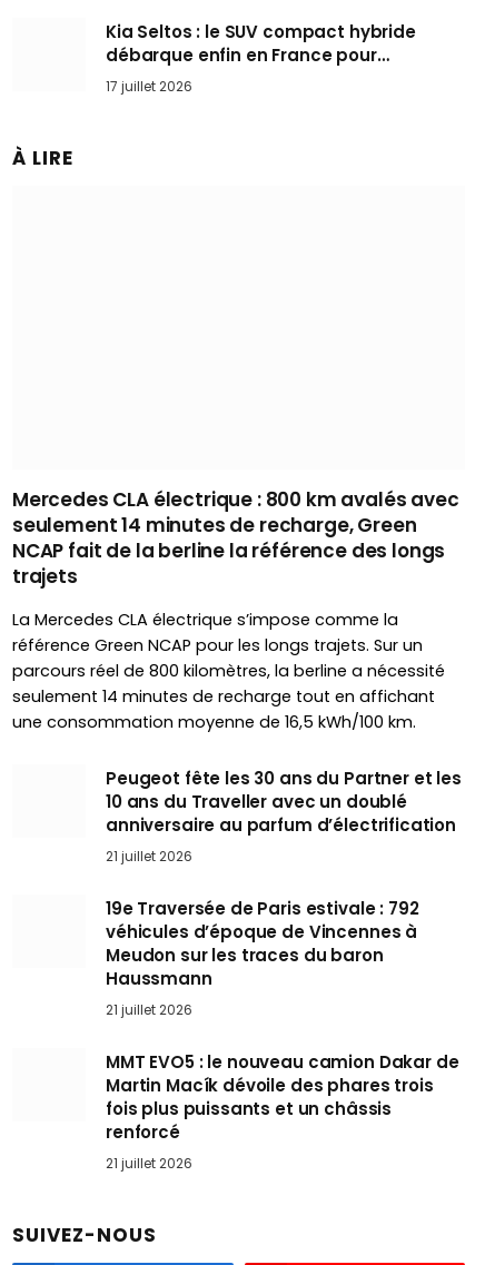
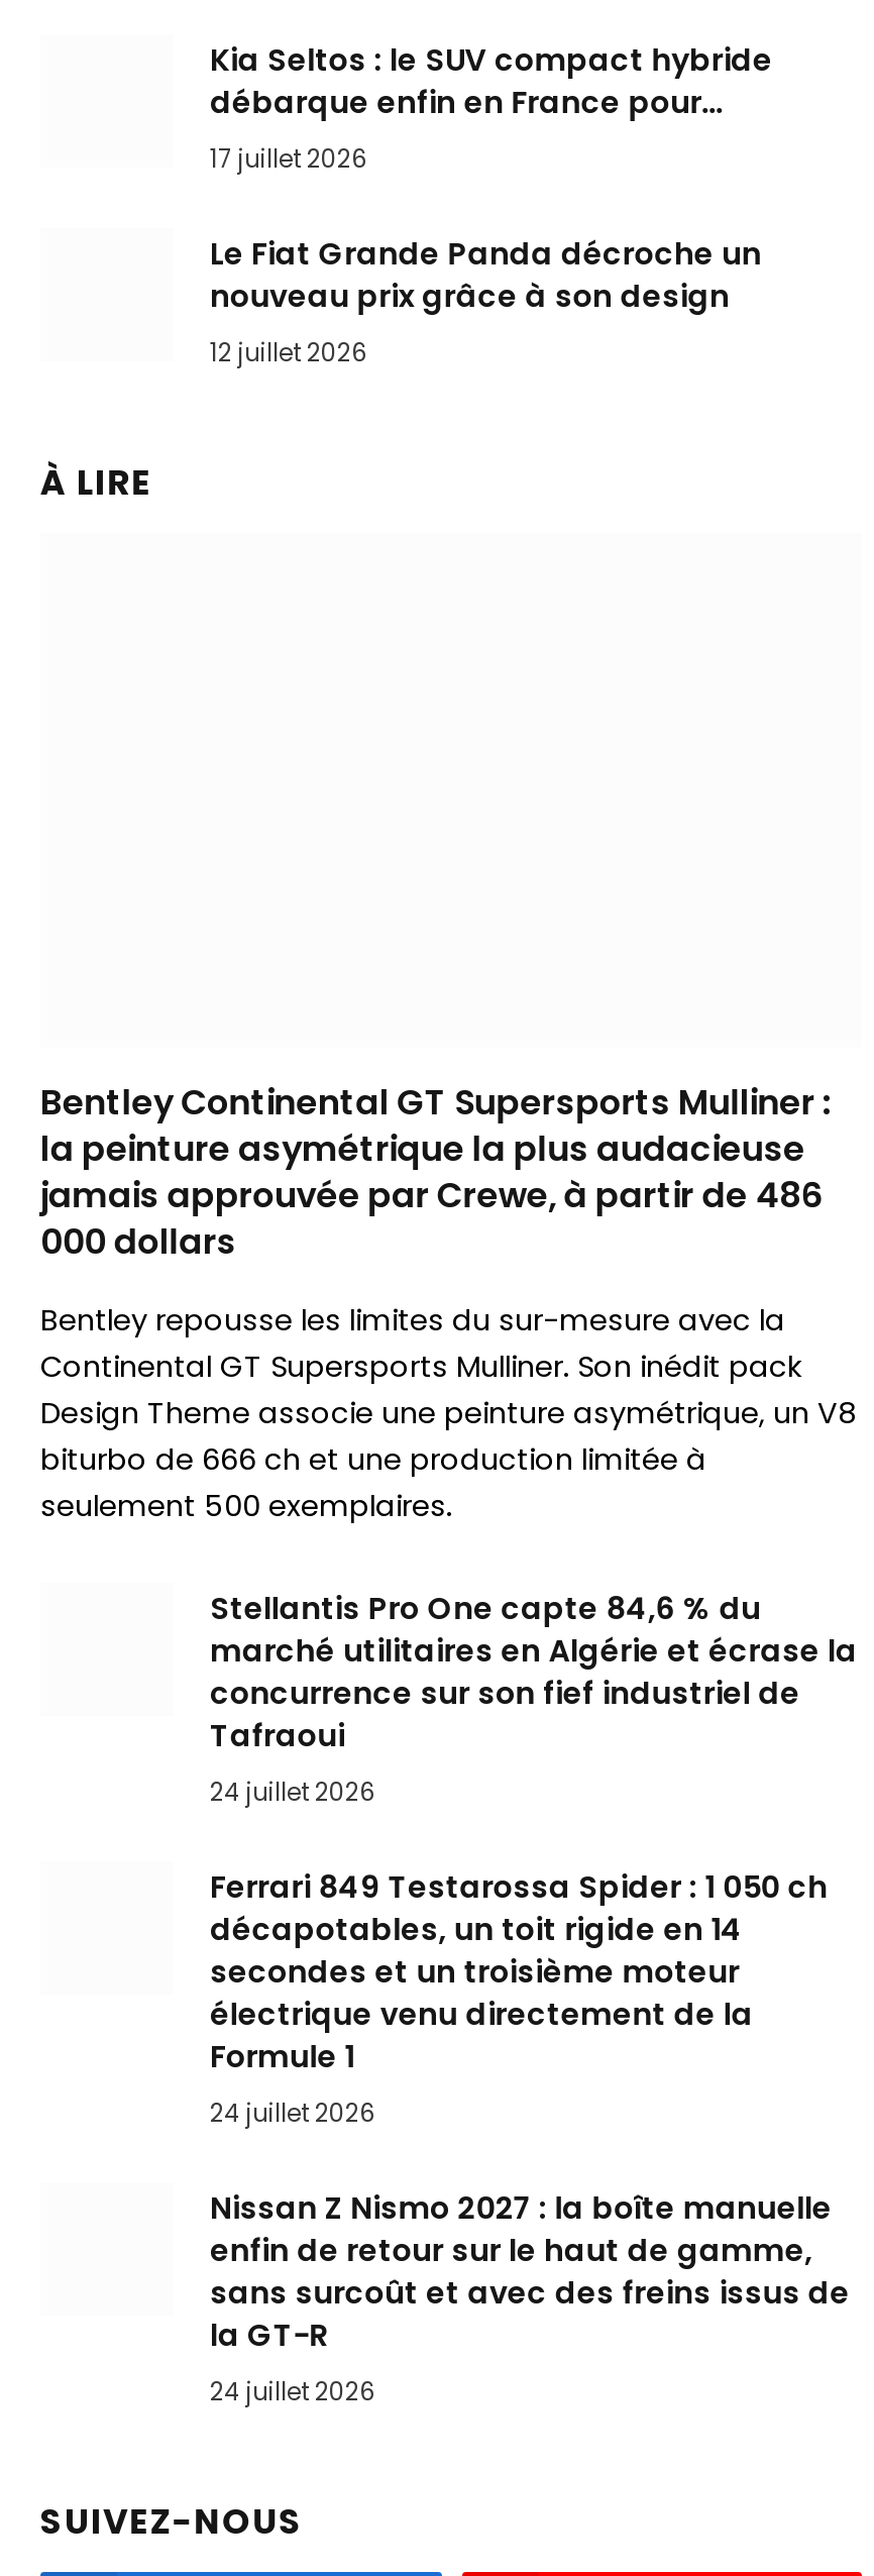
+ Le Fiat Grande Panda décroche un
+ nouveau prix grâce à son design
+ 12 juillet 2026

- Mercedes CLA électrique : 800 km avalés avec
- seulement 14 minutes de recharge, Green
- NCAP fait de la berline la référence des longs
- trajets
+ Bentley Continental GT Supersports Mulliner :
+ la peinture asymétrique la plus audacieuse
+ jamais approuvée par Crewe, à partir de 486
+ 000 dollars

- La Mercedes CLA électrique s’impose comme la
- référence Green NCAP pour les longs trajets. Sur un
- parcours réel de 800 kilomètres, la berline a nécessité
- seulement 14 minutes de recharge tout en affichant
- une consommation moyenne de 16,5 kWh/100 km.
+ Bentley repousse les limites du sur-mesure avec la
+ Continental GT Supersports Mulliner. Son inédit pack
+ Design Theme associe une peinture asymétrique, un V8
+ biturbo de 666 ch et une production limitée à
+ seulement 500 exemplaires.

- Peugeot fête les 30 ans du Partner et les
- 10 ans du Traveller avec un doublé
- anniversaire au parfum d’électrification
- 21 juillet 2026
+ Stellantis Pro One capte 84,6 % du
+ marché utilitaires en Algérie et écrase la
+ concurrence sur son fief industriel de
+ Tafraoui
+ 24 juillet 2026

- 19e Traversée de Paris estivale : 792
- véhicules d’époque de Vincennes à
- Meudon sur les traces du baron
- Haussmann
- 21 juillet 2026
+ Ferrari 849 Testarossa Spider : 1 050 ch
+ décapotables, un toit rigide en 14
+ secondes et un troisième moteur
+ électrique venu directement de la
+ Formule 1
+ 24 juillet 2026

- MMT EVO5 : le nouveau camion Dakar de
- Martin Macík dévoile des phares trois
- fois plus puissants et un châssis
- renforcé
- 21 juillet 2026
+ Nissan Z Nismo 2027 : la boîte manuelle
+ enfin de retour sur le haut de gamme,
+ sans surcoût et avec des freins issus de
+ la GT-R
+ 24 juillet 2026
